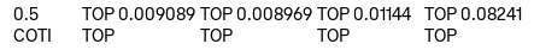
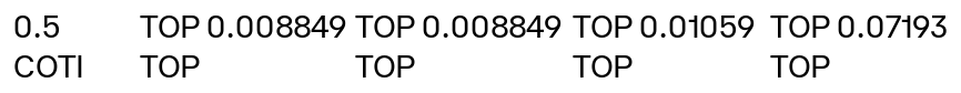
- TOP 0.009089
+ TOP 0.008849

- TOP 0.008969
+ TOP 0.008849

- TOP 0.01144
+ TOP 0.01059

- TOP 0.08241
+ TOP 0.07193
